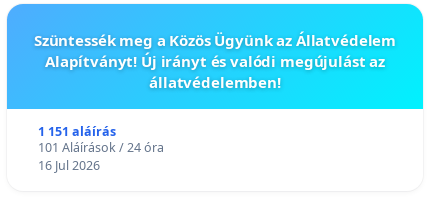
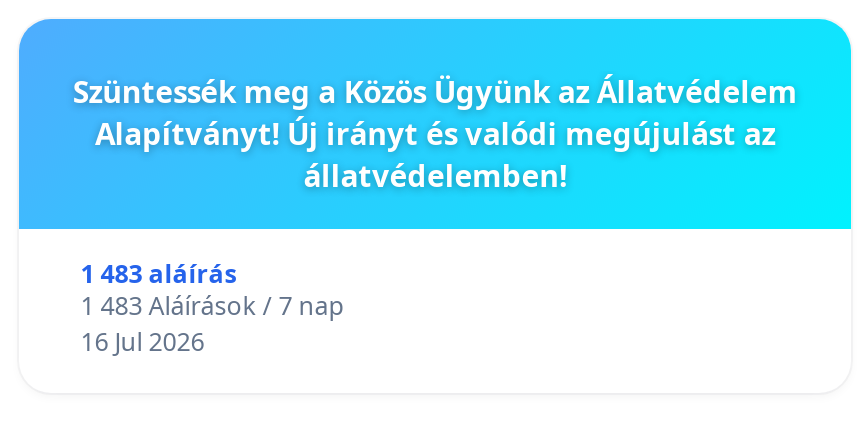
- 1 151 aláírás
+ 1 483 aláírás

- 101 Aláírások / 24 óra
+ 1 483 Aláírások / 7 nap
